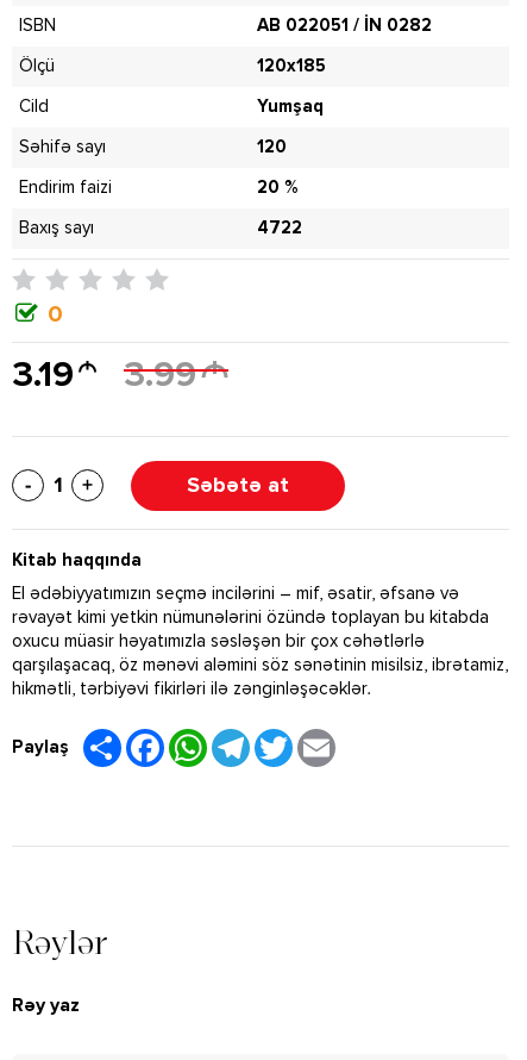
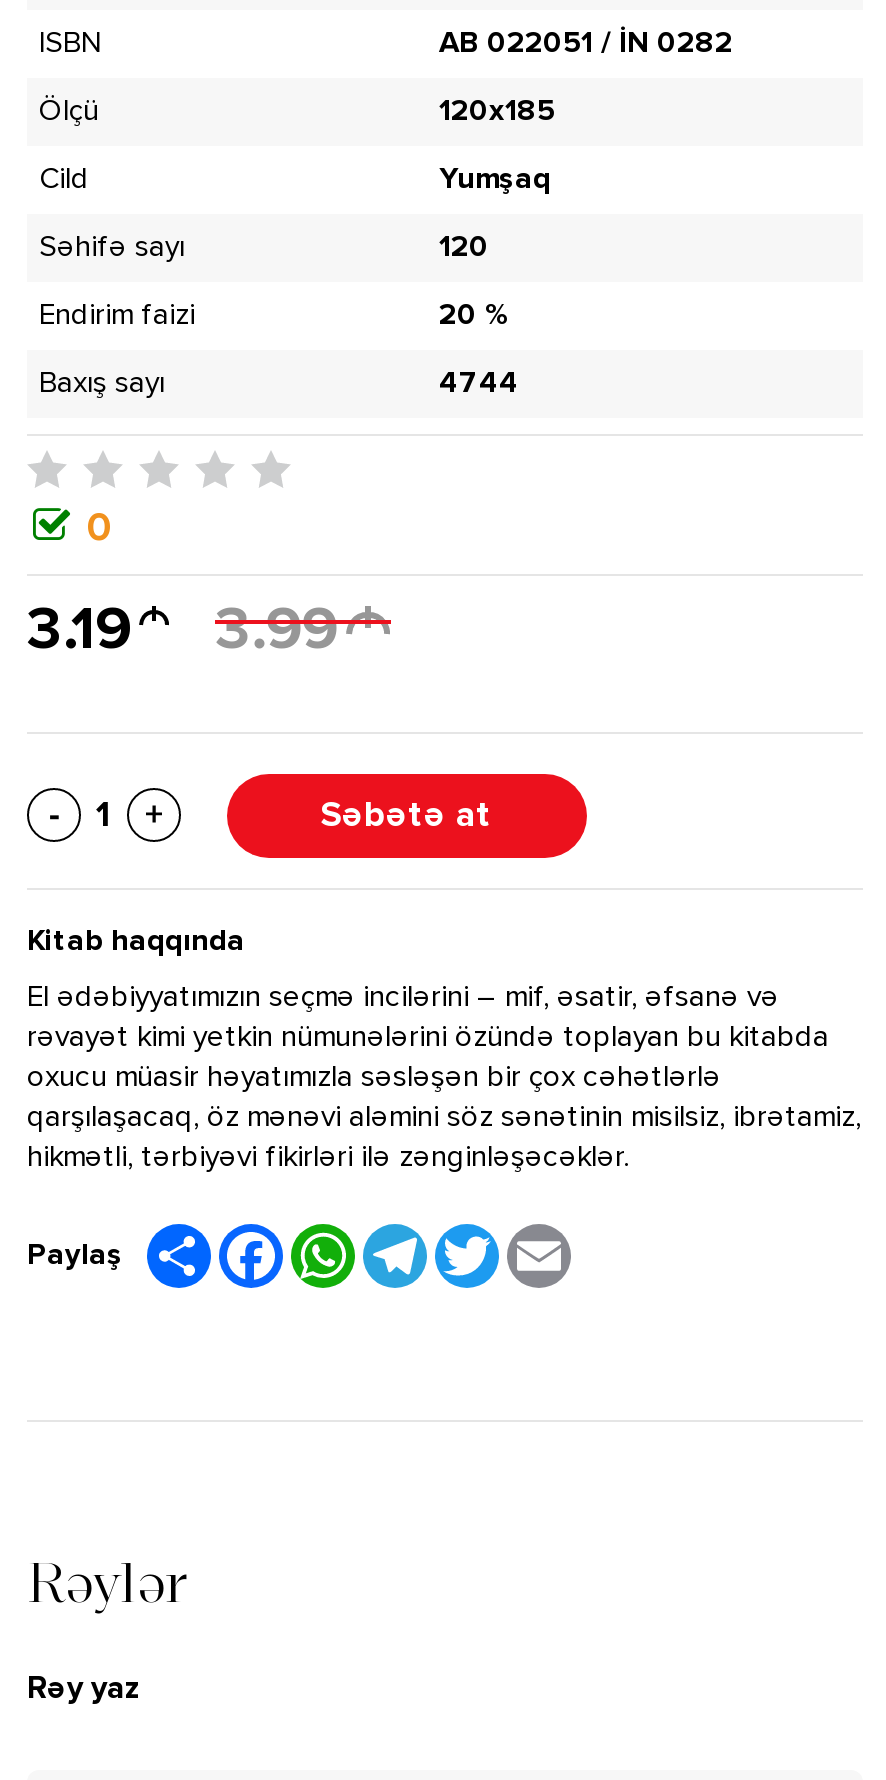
- 4722
+ 4744
